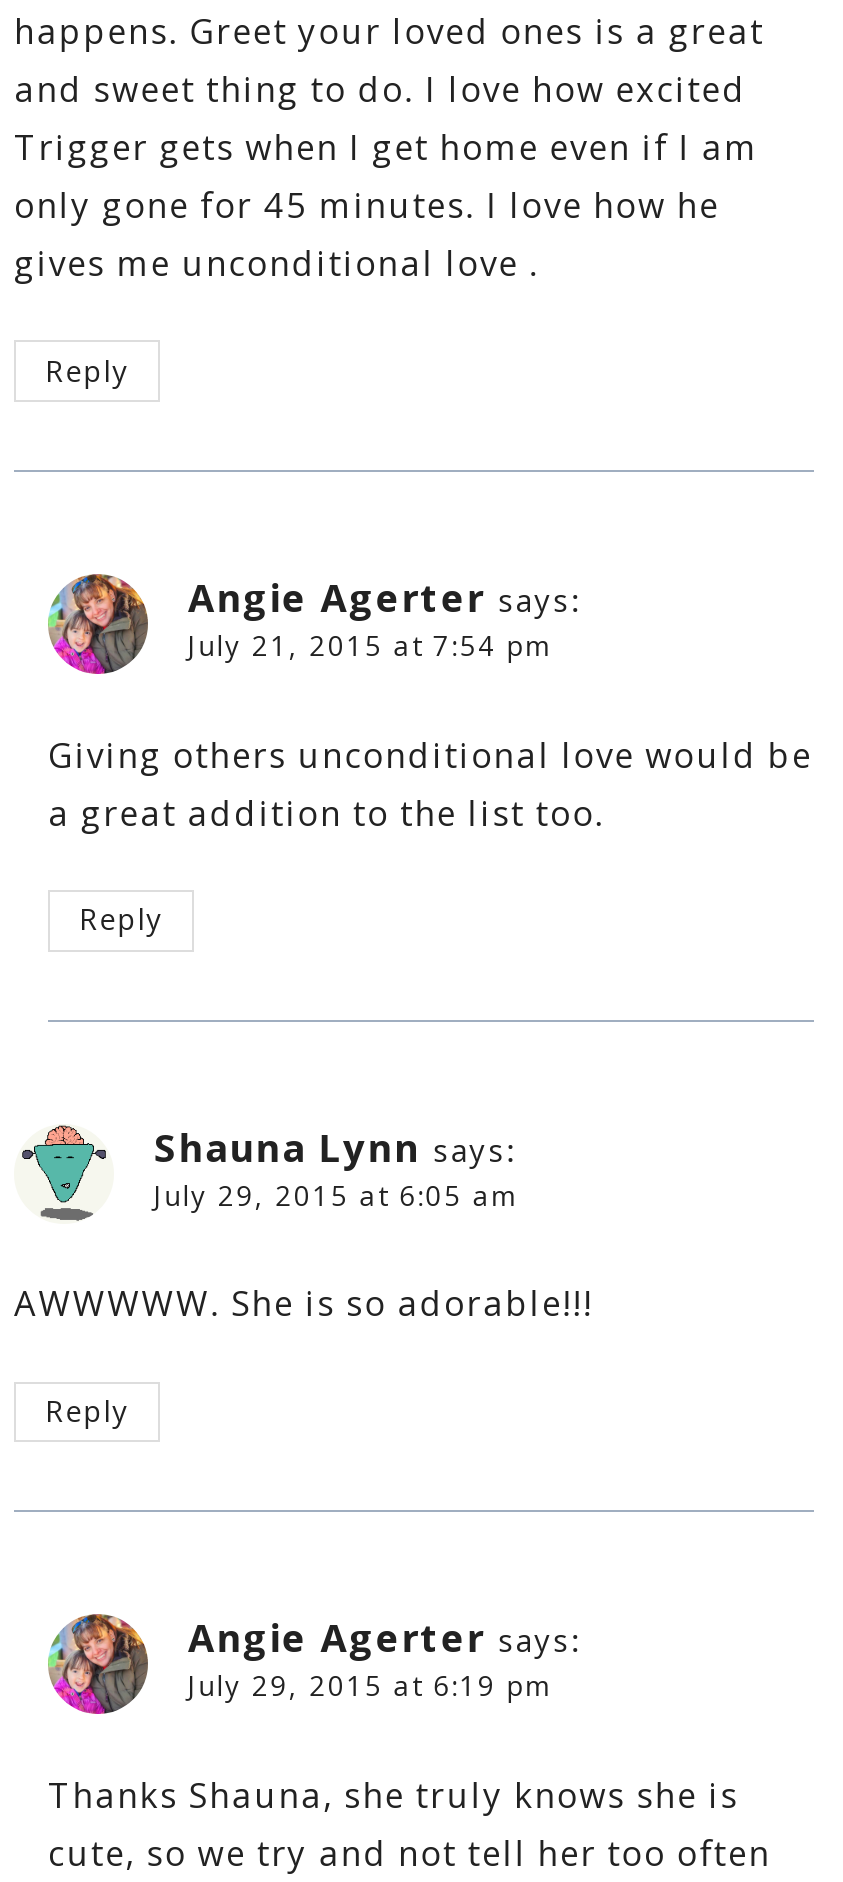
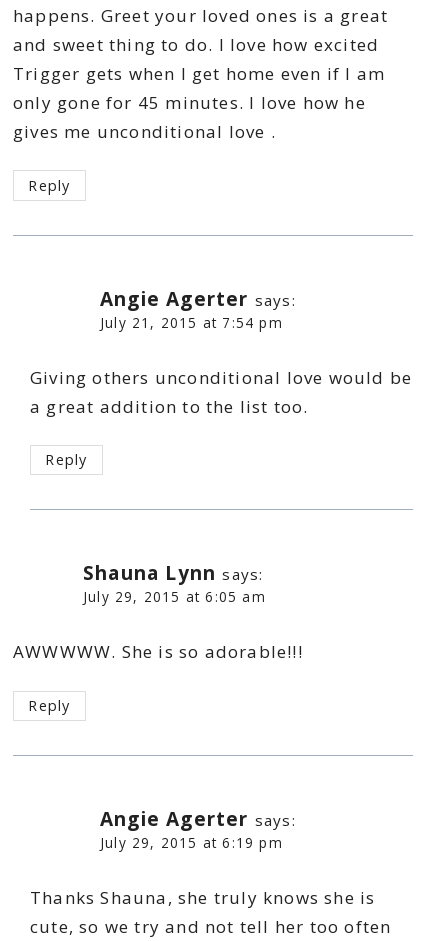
- [image]

- [image]

- [image]
